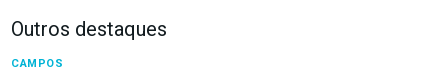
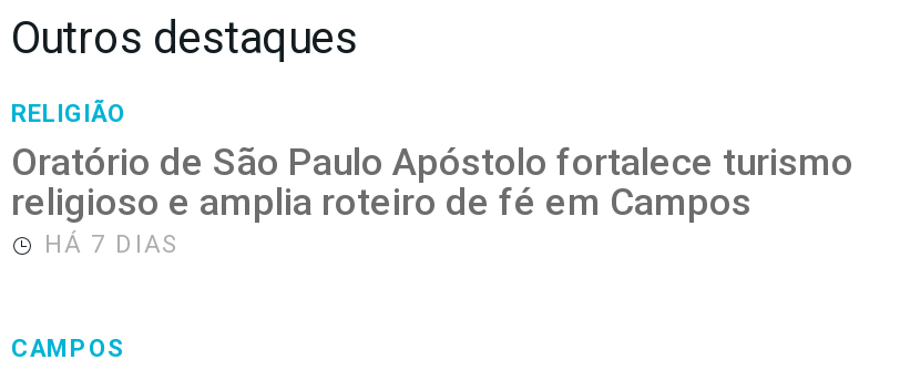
+ RELIGIÃO
+ Oratório de São Paulo Apóstolo fortalece turismo
+ religioso e amplia roteiro de fé em Campos
+ HÁ 7 DIAS
